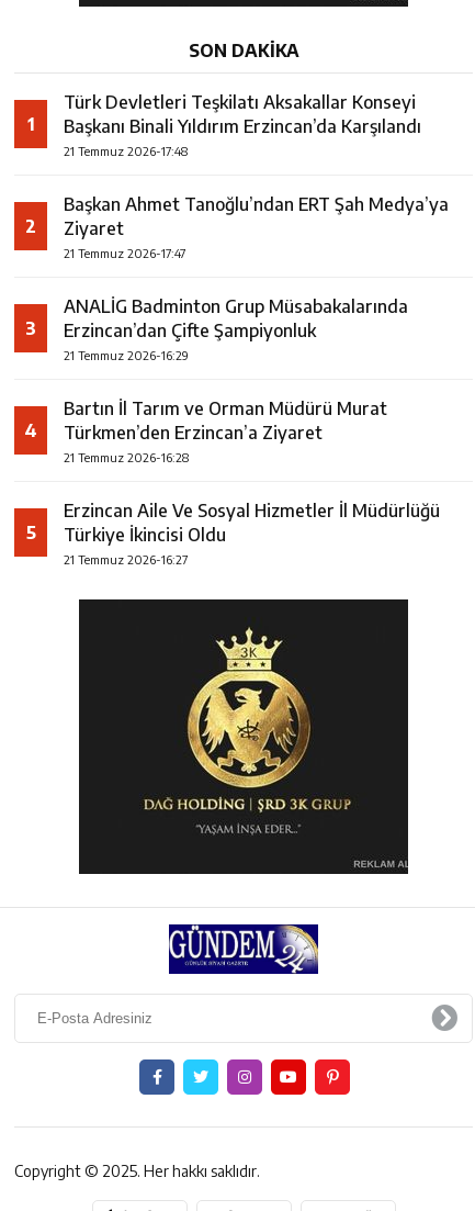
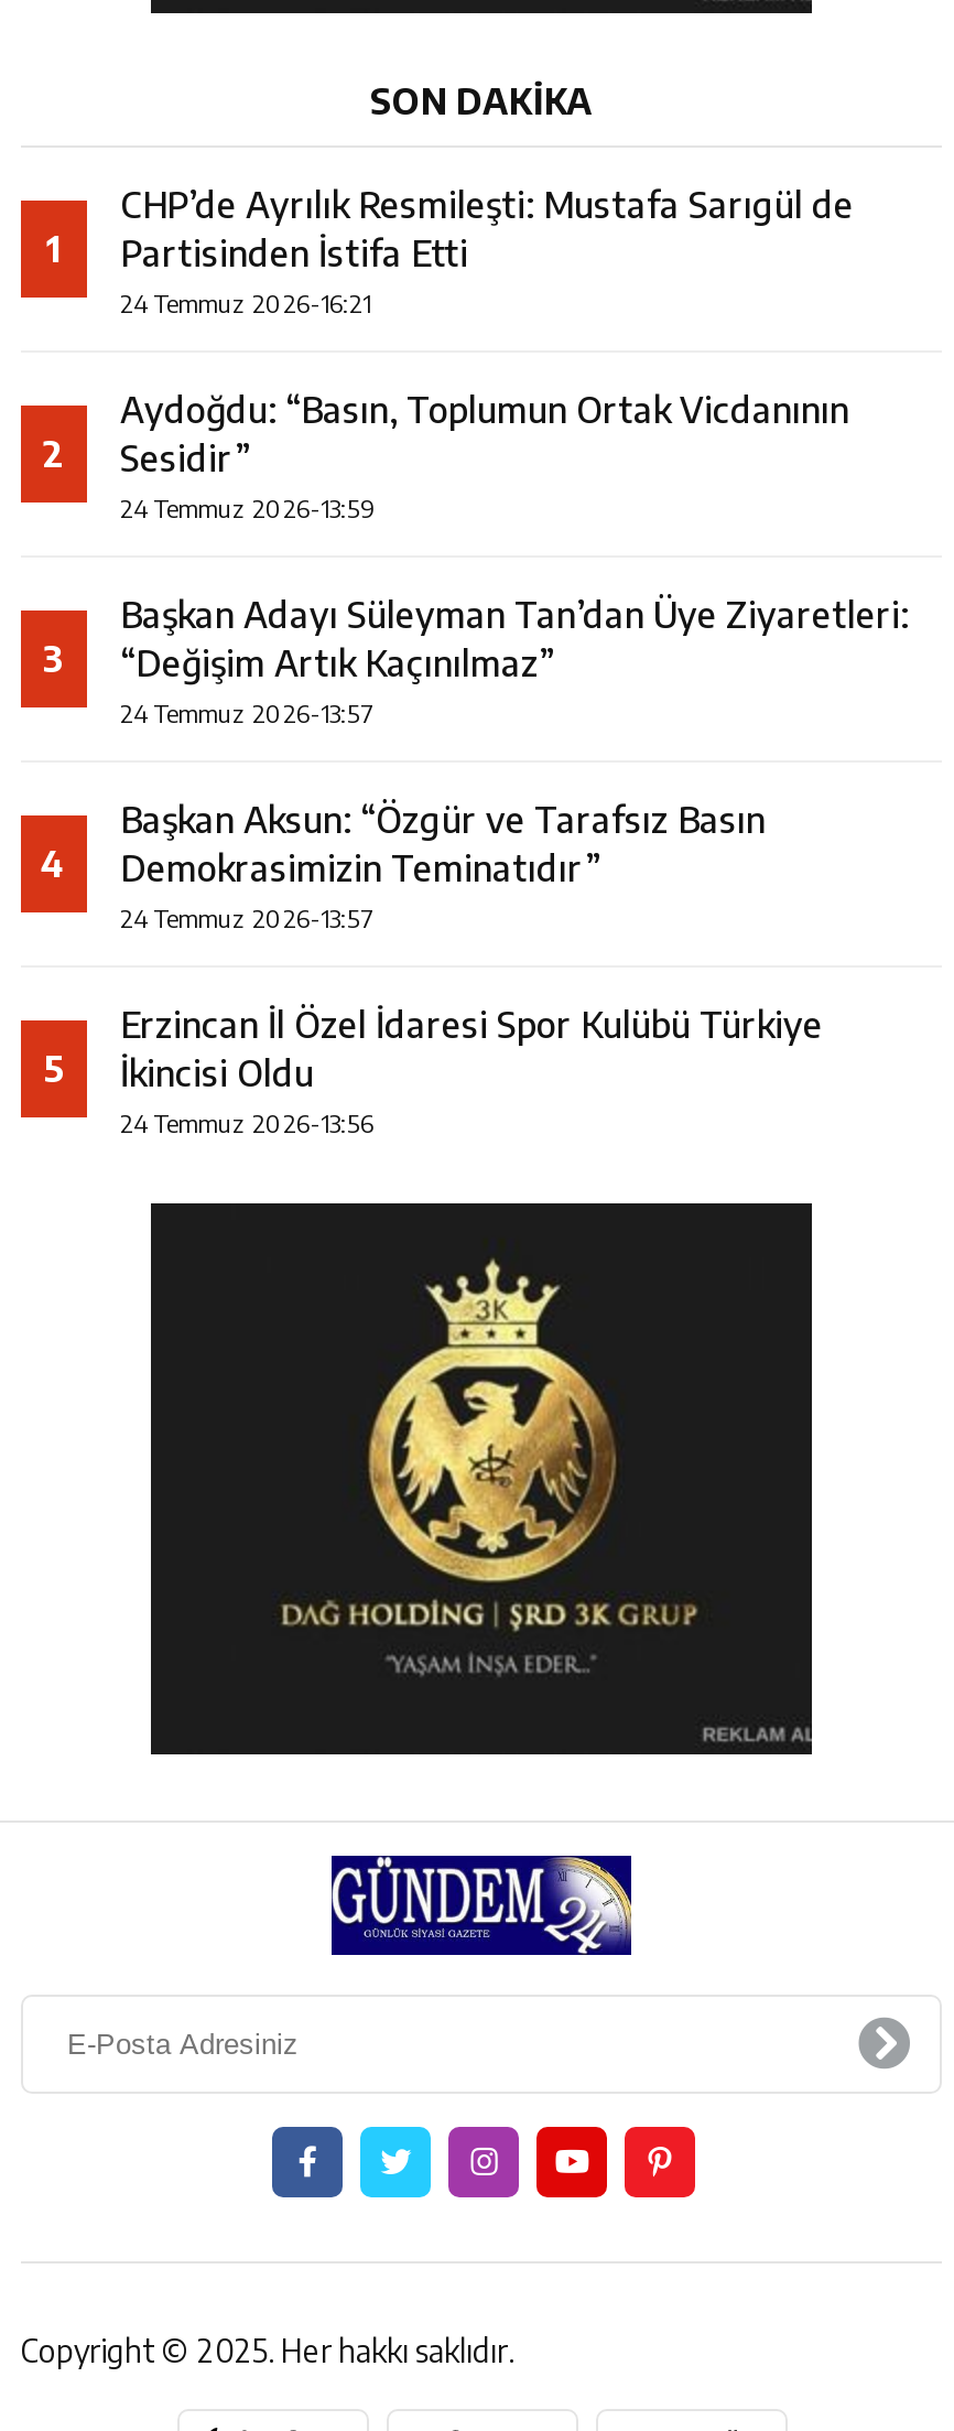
- Türk Devletleri Teşkilatı Aksakallar Konseyi
- Başkanı Binali Yıldırım Erzincan’da Karşılandı
- 21 Temmuz 2026-17:48
+ CHP’de Ayrılık Resmileşti: Mustafa Sarıgül de
+ Partisinden İstifa Etti
+ 24 Temmuz 2026-16:21

- Başkan Ahmet Tanoğlu’ndan ERT Şah Medya’ya
- Ziyaret
- 21 Temmuz 2026-17:47
+ Aydoğdu: “Basın, Toplumun Ortak Vicdanının
+ Sesidir”
+ 24 Temmuz 2026-13:59

- ANALİG Badminton Grup Müsabakalarında
- Erzincan’dan Çifte Şampiyonluk
- 21 Temmuz 2026-16:29
+ Başkan Adayı Süleyman Tan’dan Üye Ziyaretleri:
+ “Değişim Artık Kaçınılmaz”
+ 24 Temmuz 2026-13:57

- Bartın İl Tarım ve Orman Müdürü Murat
- Türkmen’den Erzincan’a Ziyaret
- 21 Temmuz 2026-16:28
+ Başkan Aksun: “Özgür ve Tarafsız Basın
+ Demokrasimizin Teminatıdır”
+ 24 Temmuz 2026-13:57

- Erzincan Aile Ve Sosyal Hizmetler İl Müdürlüğü
- Türkiye İkincisi Oldu
- 21 Temmuz 2026-16:27
+ Erzincan İl Özel İdaresi Spor Kulübü Türkiye
+ İkincisi Oldu
+ 24 Temmuz 2026-13:56
